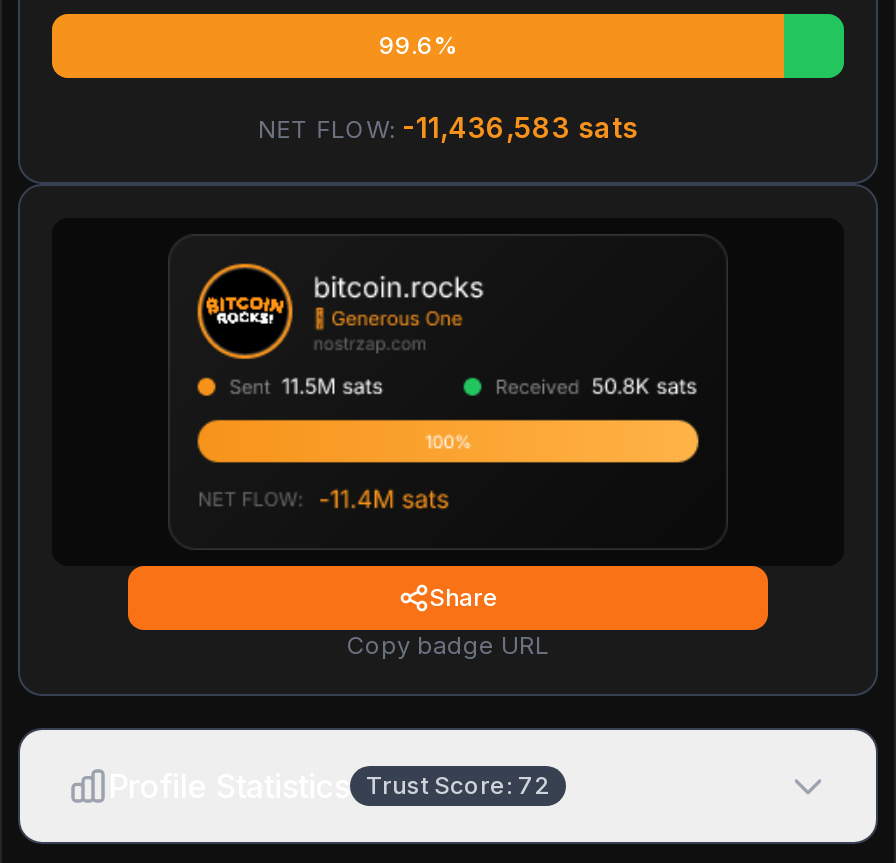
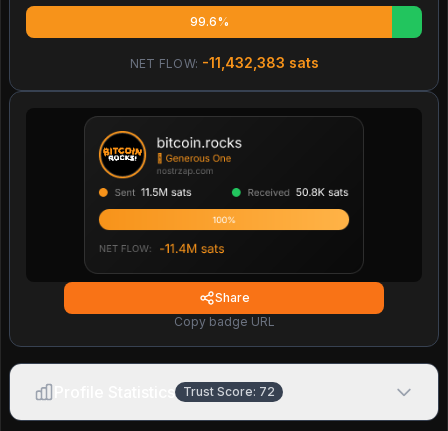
- NET FLOW: -11,436,583 sats
+ NET FLOW: -11,432,383 sats
